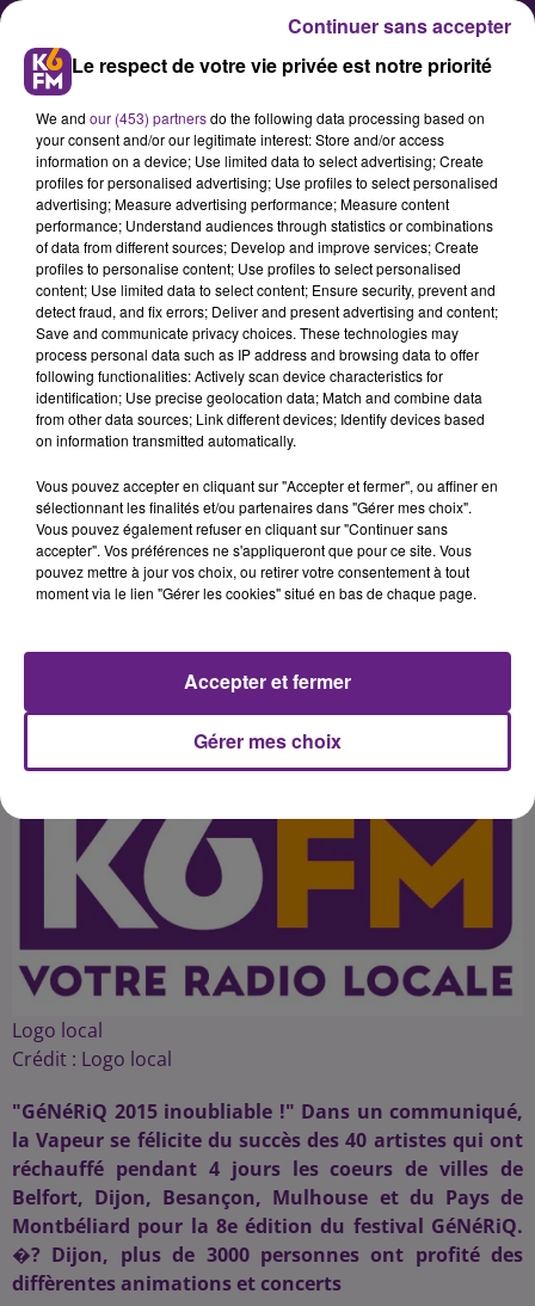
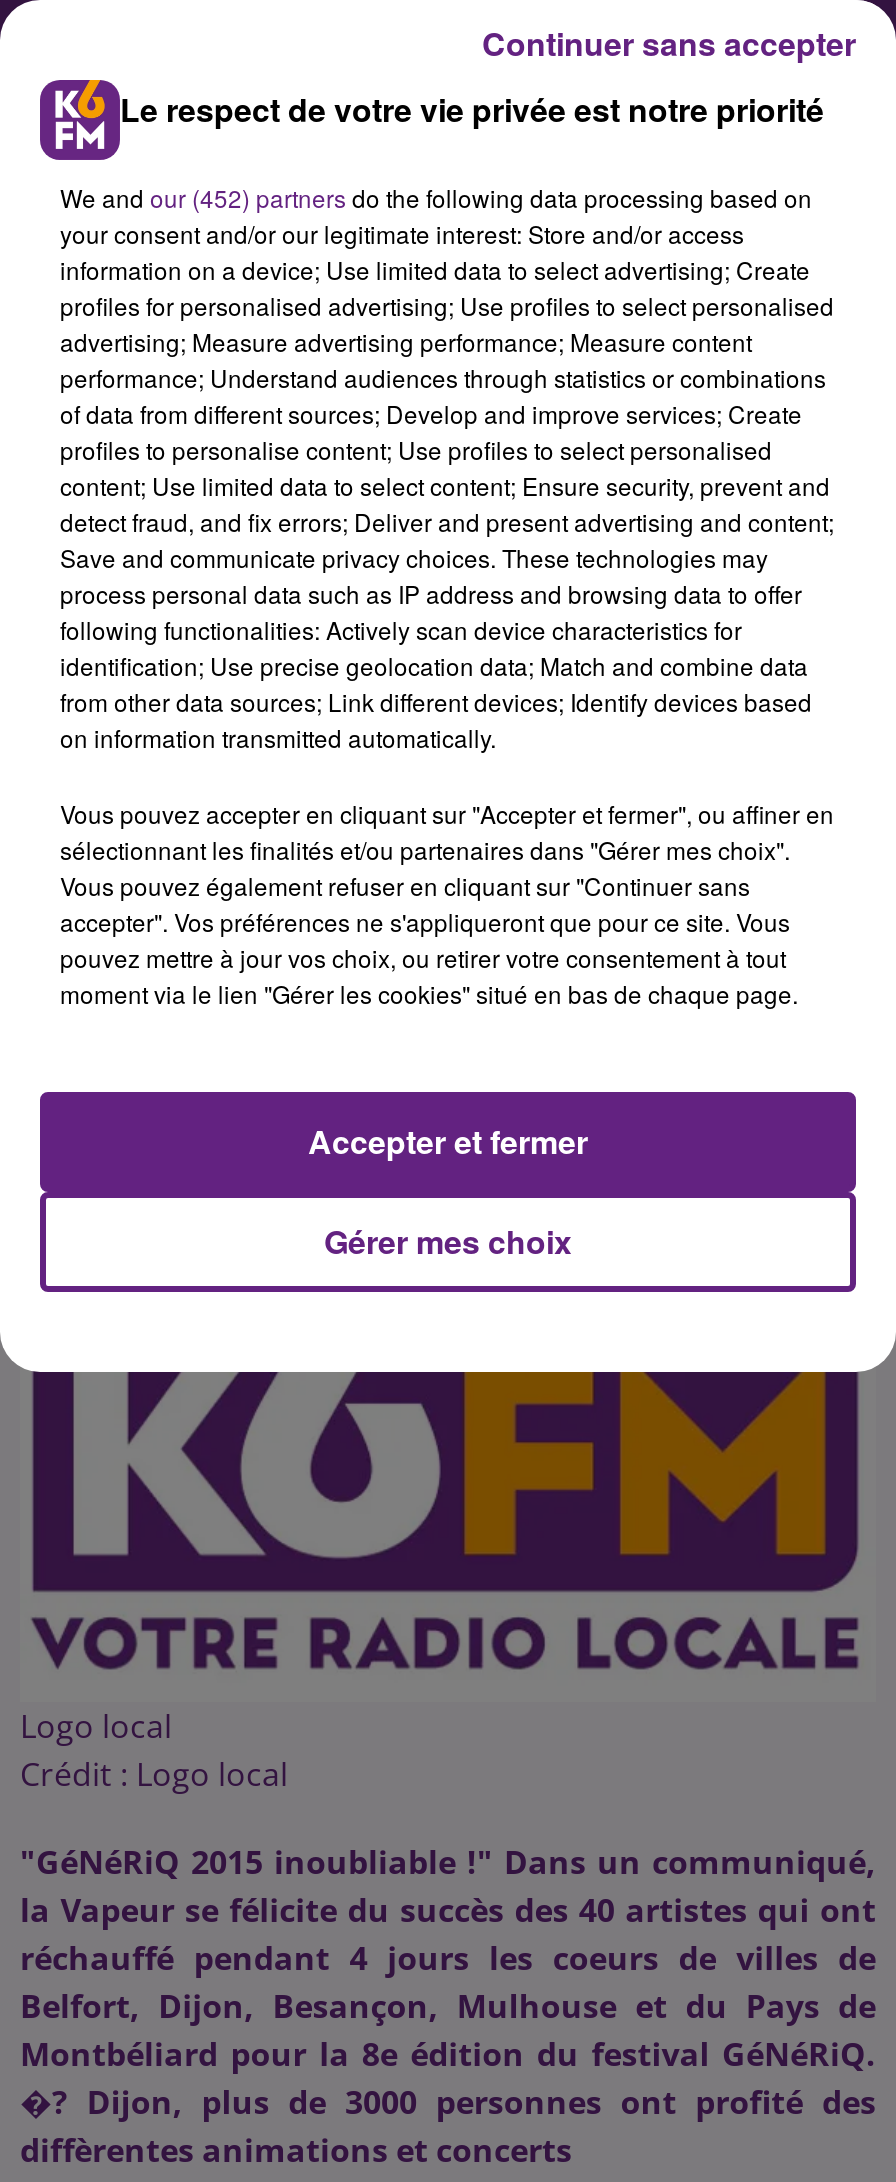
- We and our (453) partners do the following data processing based on
+ We and our (452) partners do the following data processing based on
